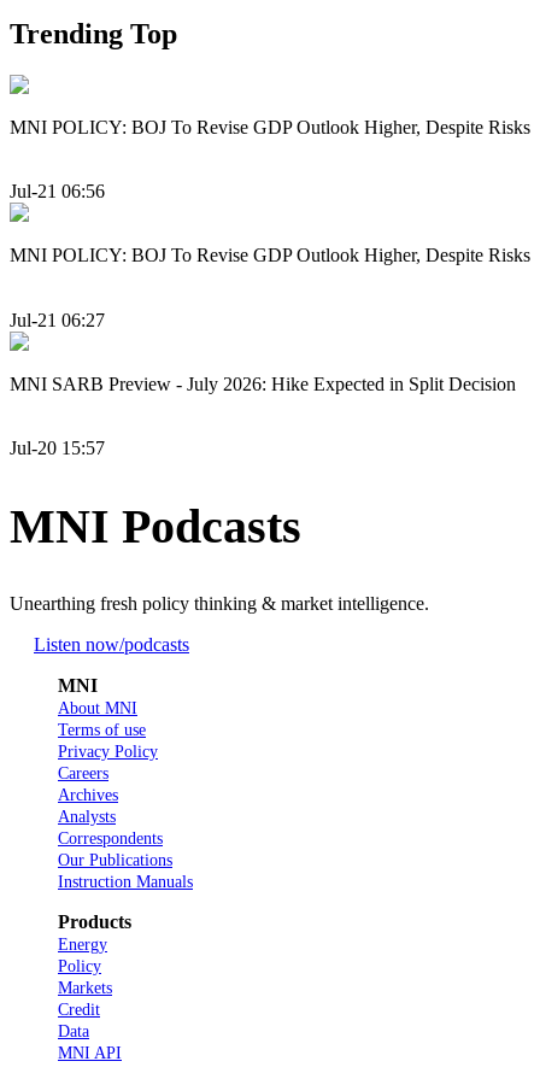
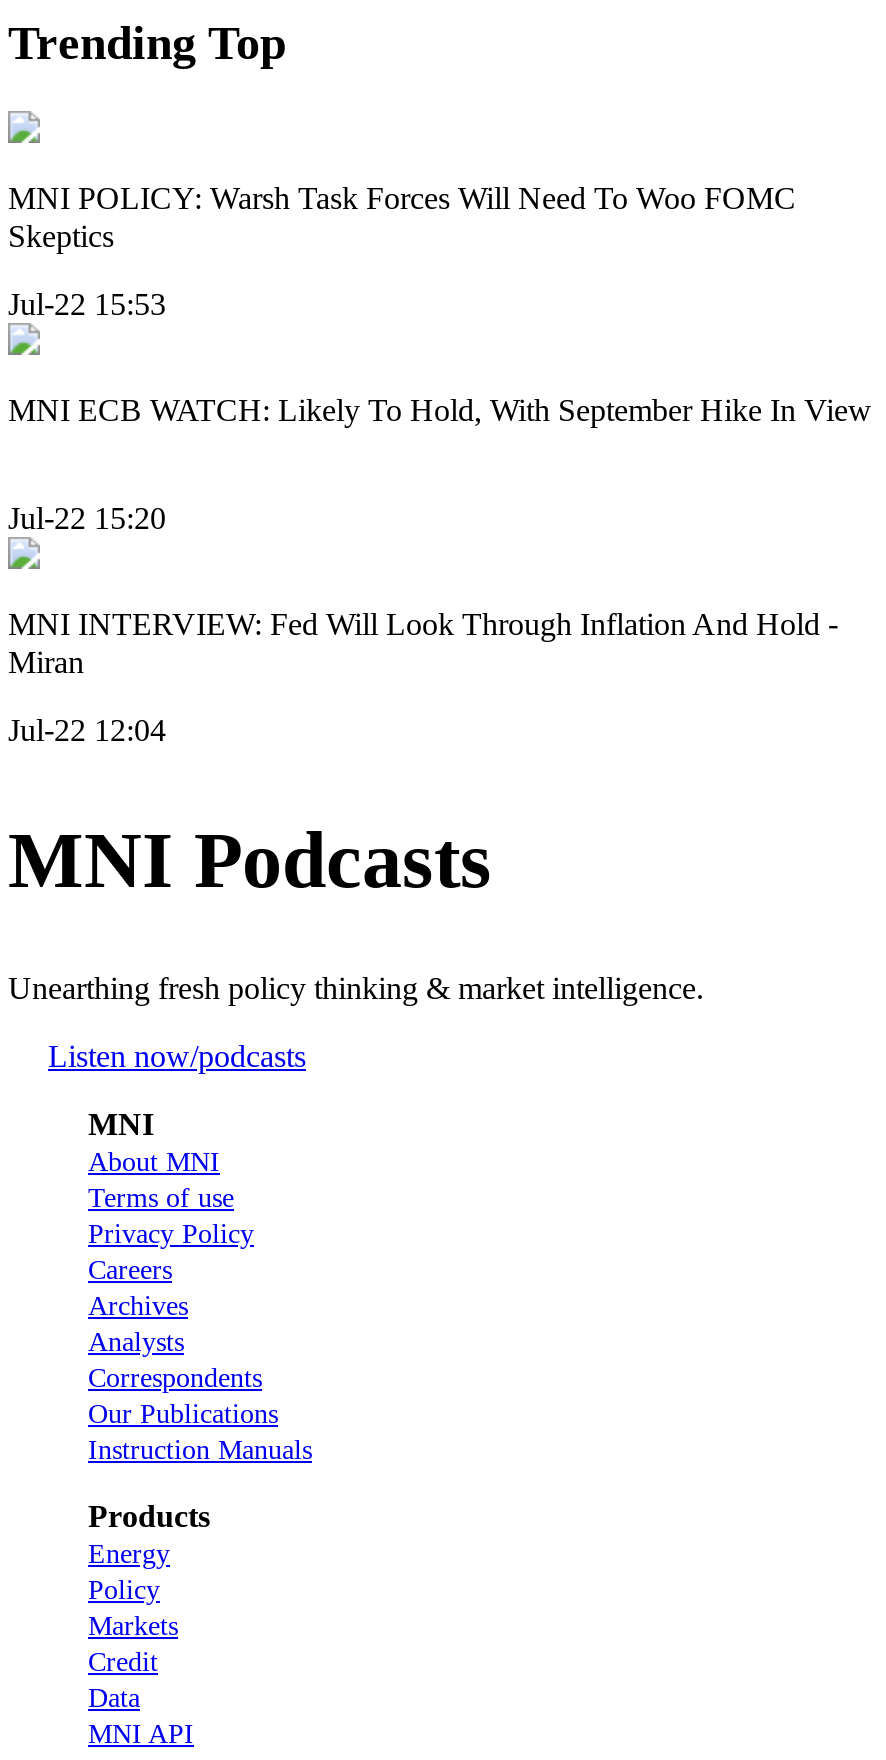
- MNI POLICY: BOJ To Revise GDP Outlook Higher, Despite Risks
+ MNI POLICY: Warsh Task Forces Will Need To Woo FOMC
+ Skeptics

- Jul-21 06:56
+ Jul-22 15:53

- MNI POLICY: BOJ To Revise GDP Outlook Higher, Despite Risks
+ MNI ECB WATCH: Likely To Hold, With September Hike In View

- Jul-21 06:27
+ Jul-22 15:20

- MNI SARB Preview - July 2026: Hike Expected in Split Decision
+ MNI INTERVIEW: Fed Will Look Through Inflation And Hold -
+ Miran

- Jul-20 15:57
+ Jul-22 12:04
